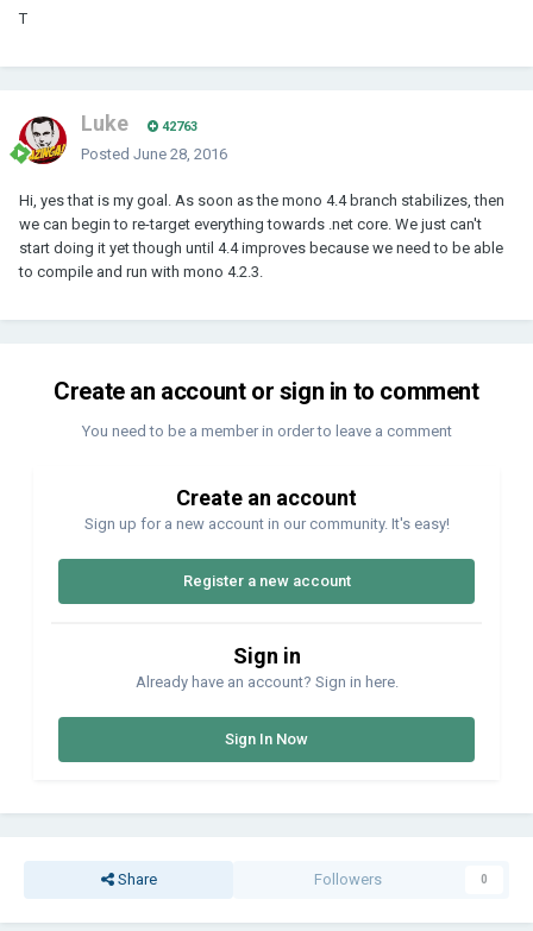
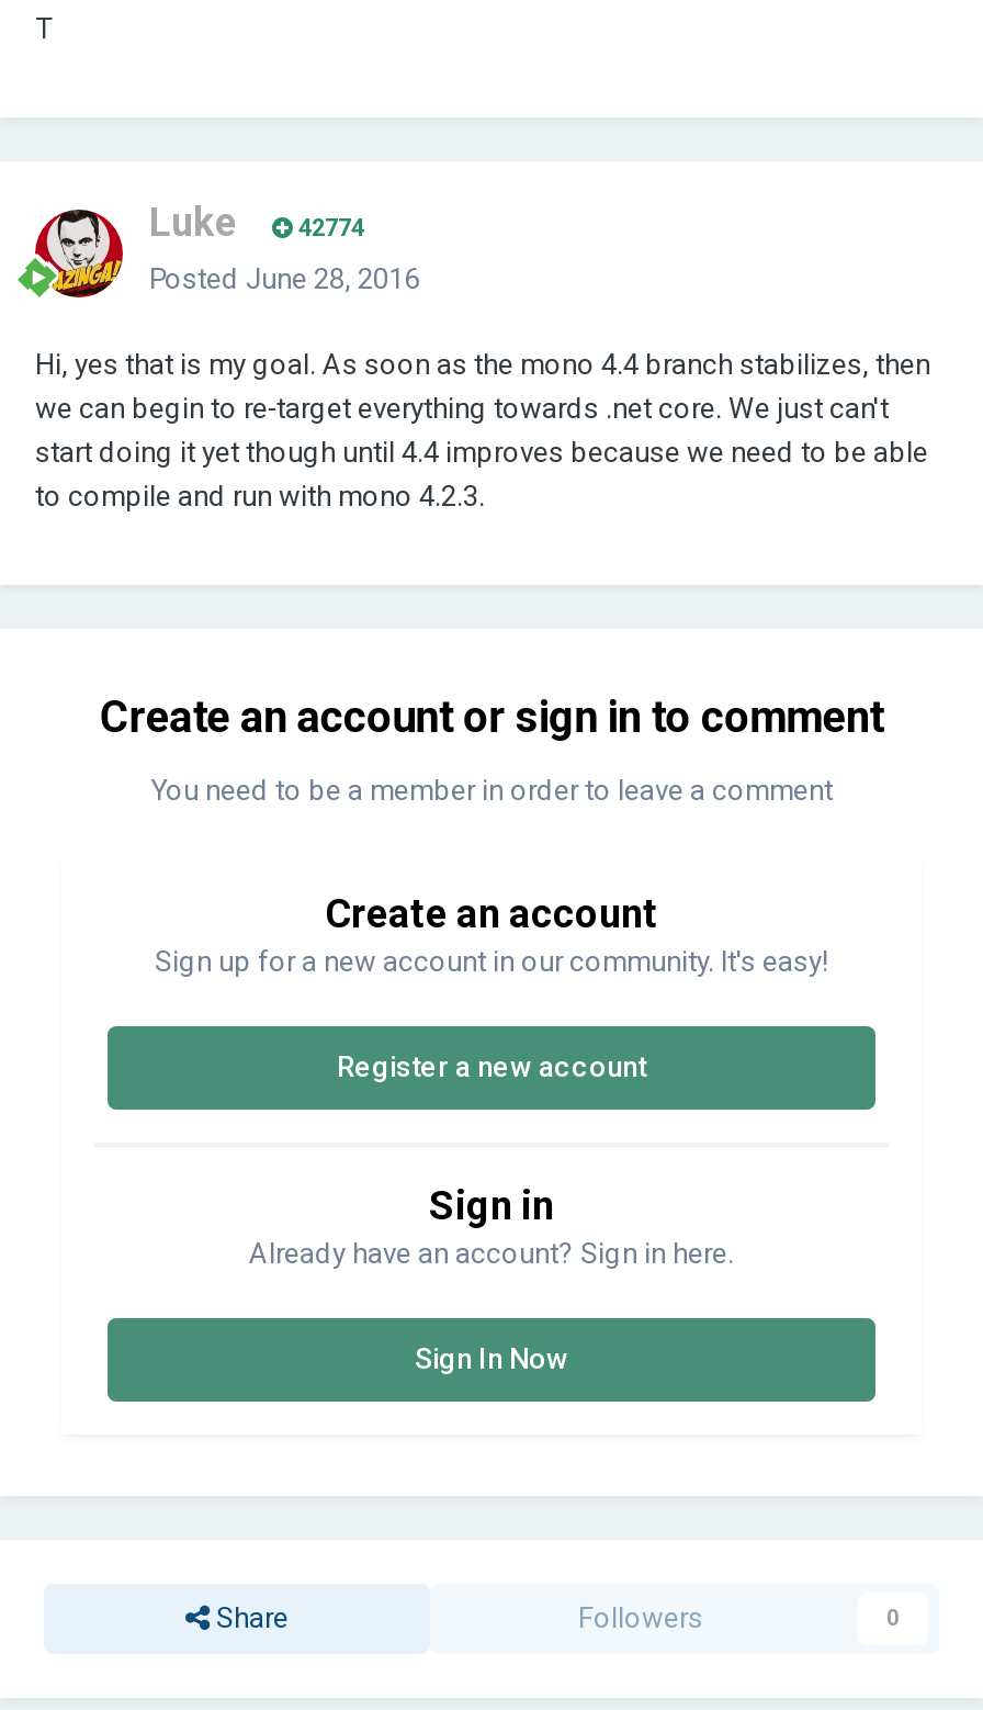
- Luke 42763
+ Luke 42774
